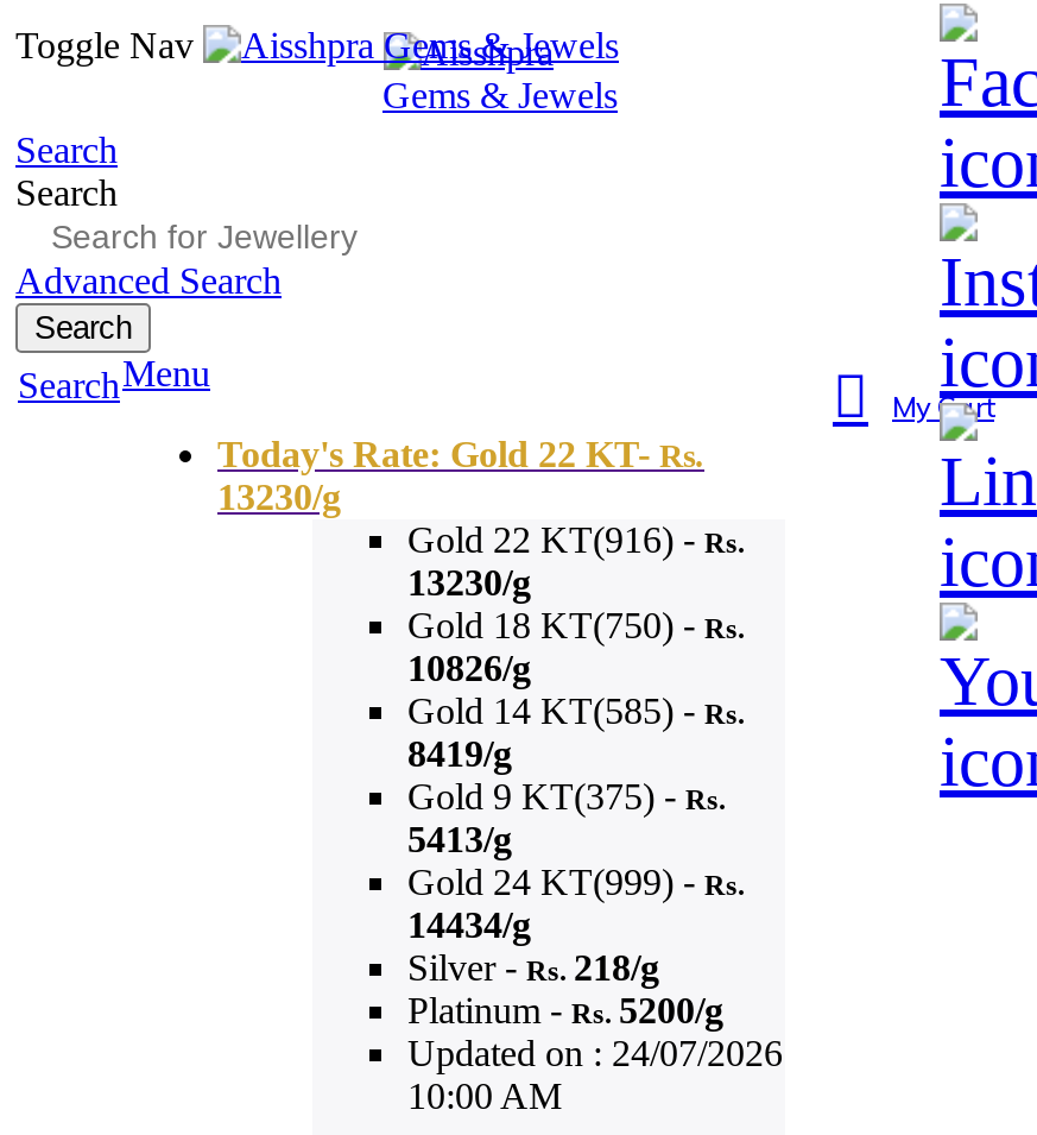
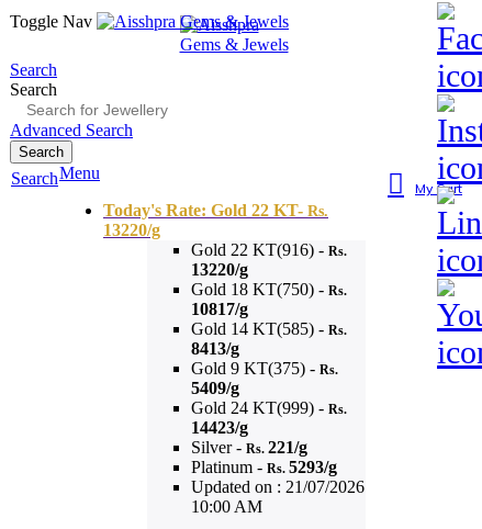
- 13230/g
+ 13220/g

- 13230/g
+ 13220/g

- 10826/g
+ 10817/g

- 8419/g
+ 8413/g

- 5413/g
+ 5409/g

- 14434/g
- Silver -Rs. 218/g
- Platinum - Rs. 5200/g
- Updated on : 24/07/2026
+ 14423/g
+ Silver -Rs. 221/g
+ Platinum - Rs. 5293/g
+ Updated on : 21/07/2026
